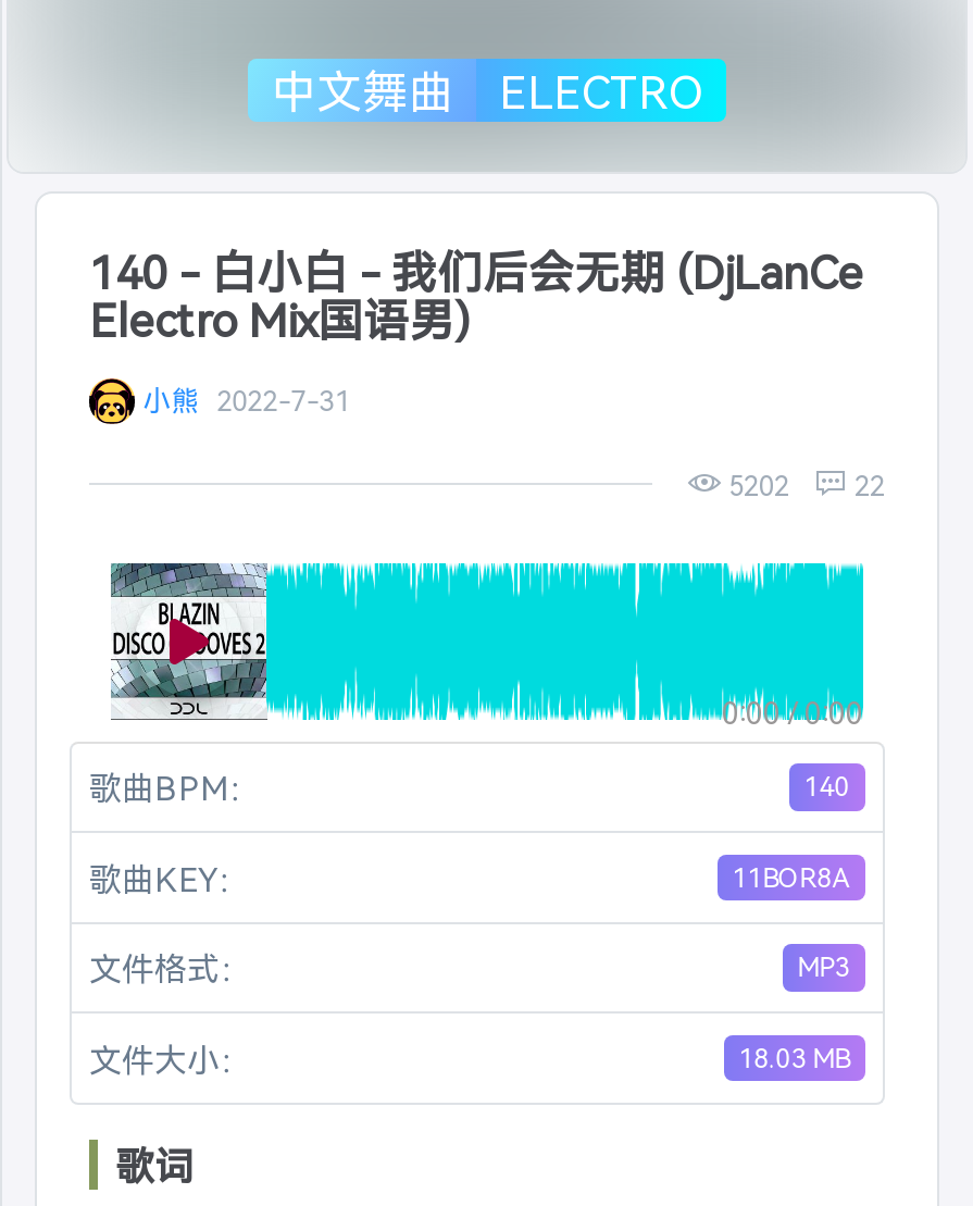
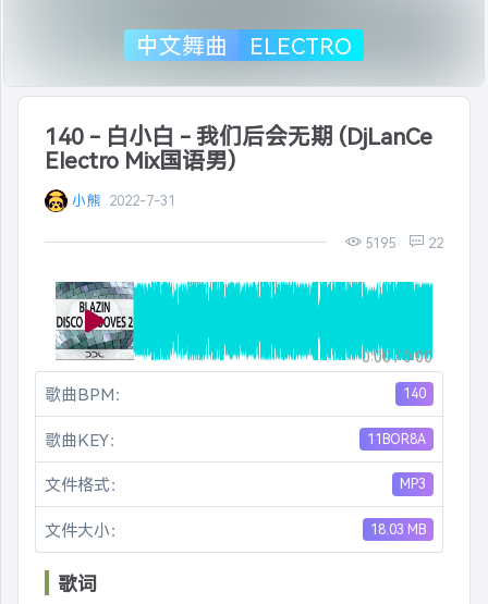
- 5202
+ 5195
